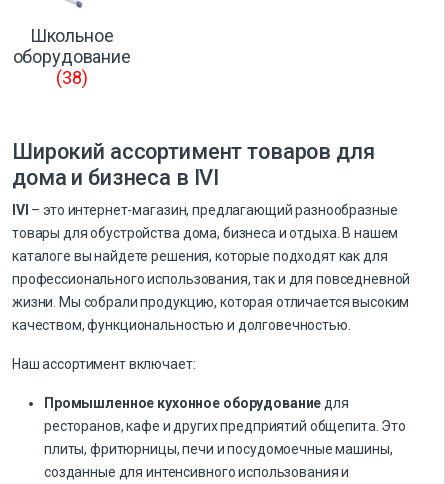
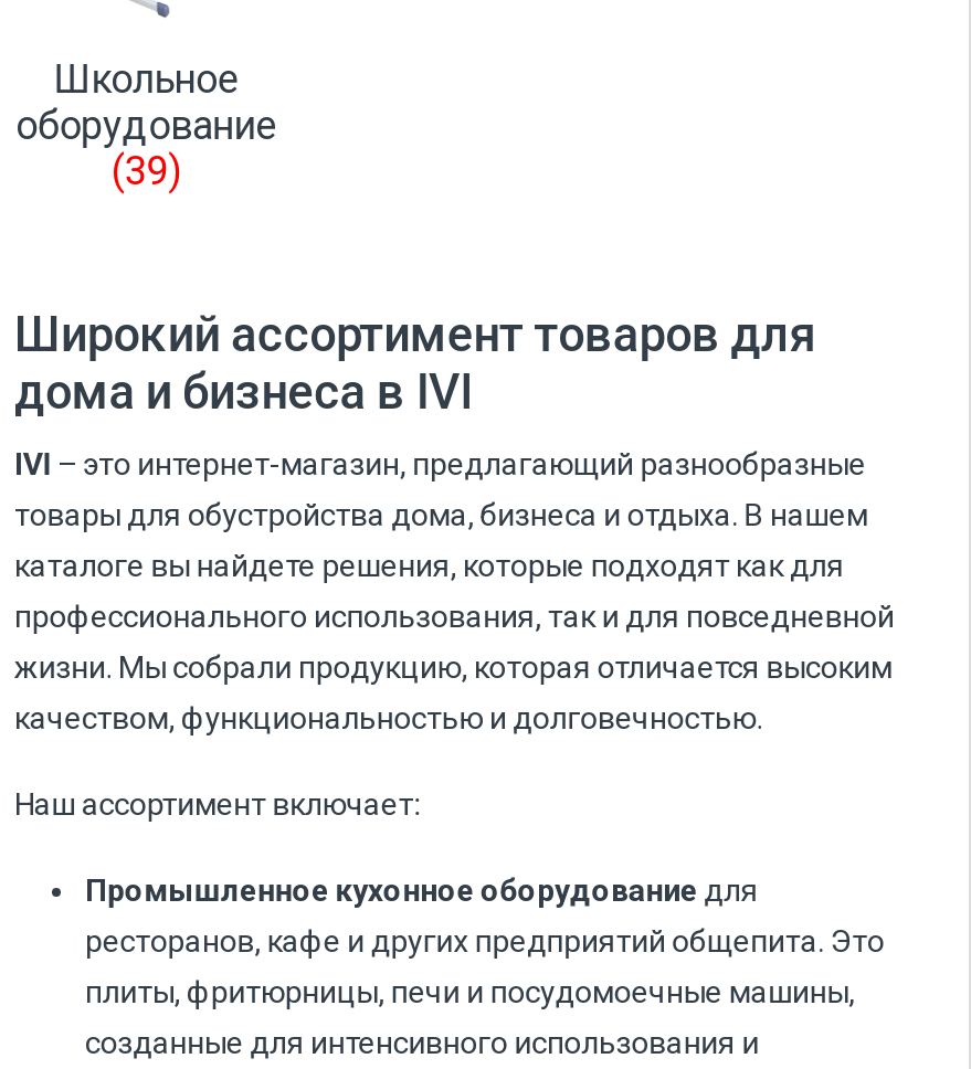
- (38)
+ (39)
